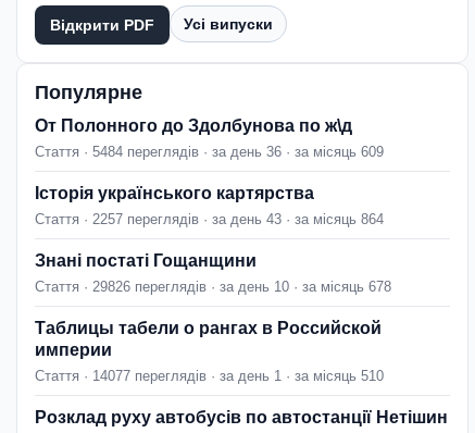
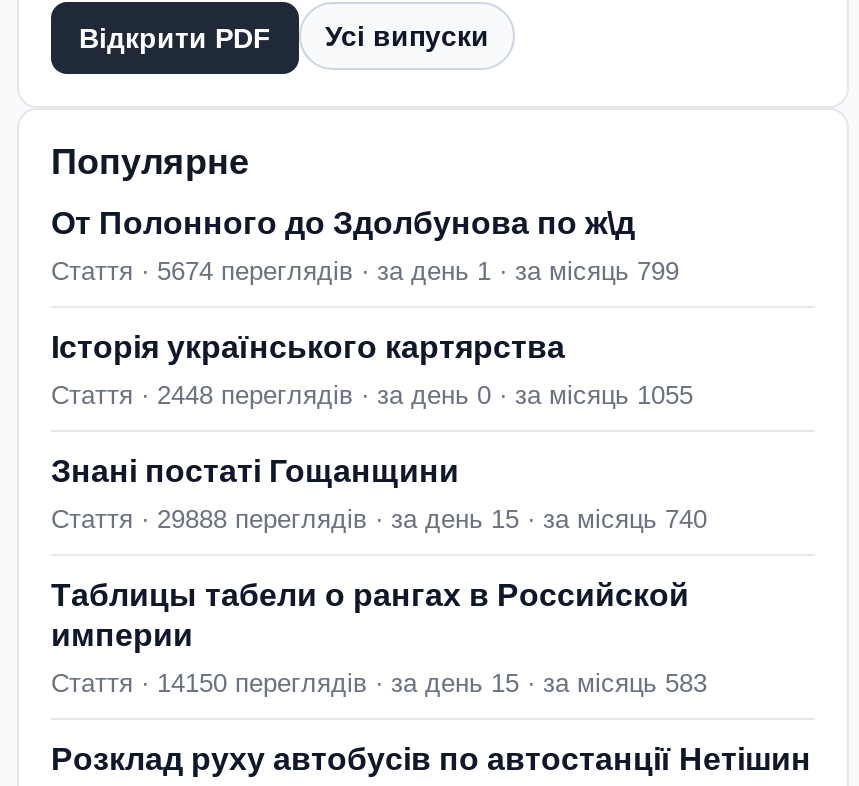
- Стаття · 5484 переглядів · за день 36 · за місяць 609
+ Стаття · 5674 переглядів · за день 1 · за місяць 799

- Стаття · 2257 переглядів · за день 43 · за місяць 864
+ Стаття · 2448 переглядів · за день 0 · за місяць 1055

- Стаття · 29826 переглядів · за день 10 · за місяць 678
+ Стаття · 29888 переглядів · за день 15 · за місяць 740

- Стаття · 14077 переглядів · за день 1 · за місяць 510
+ Стаття · 14150 переглядів · за день 15 · за місяць 583
